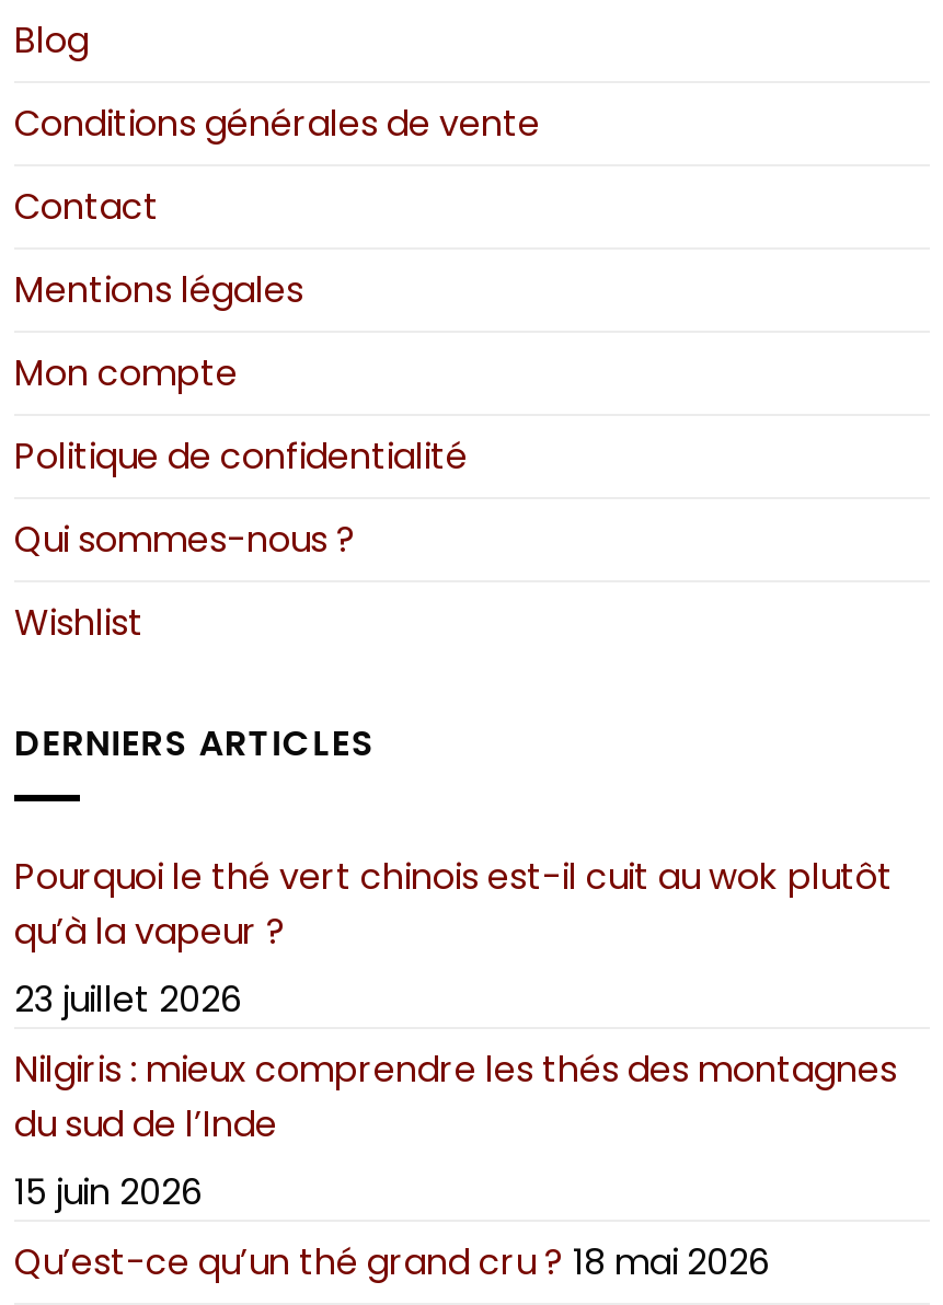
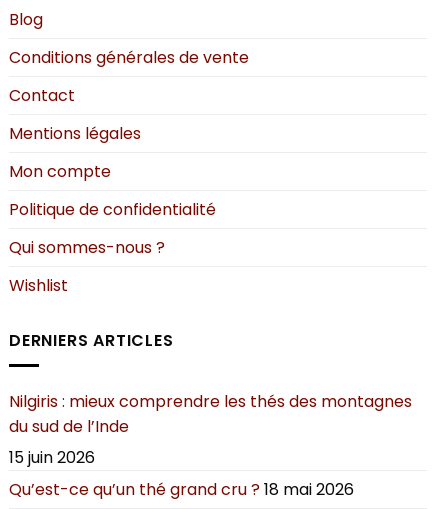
- Pourquoi le thé vert chinois est-il cuit au wok plutôt
- qu’à la vapeur ?
- 23 juillet 2026
